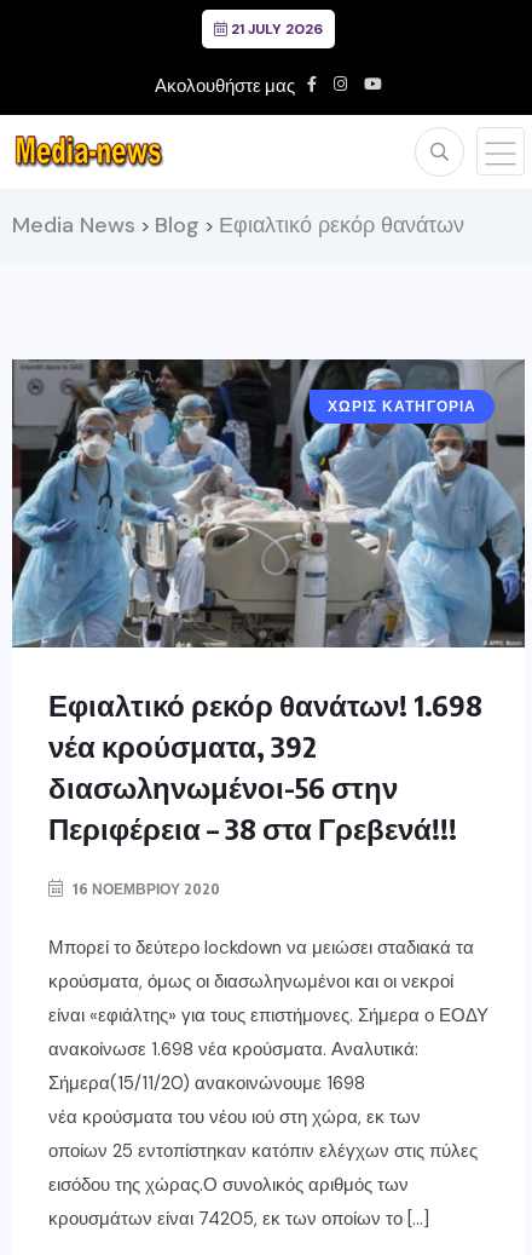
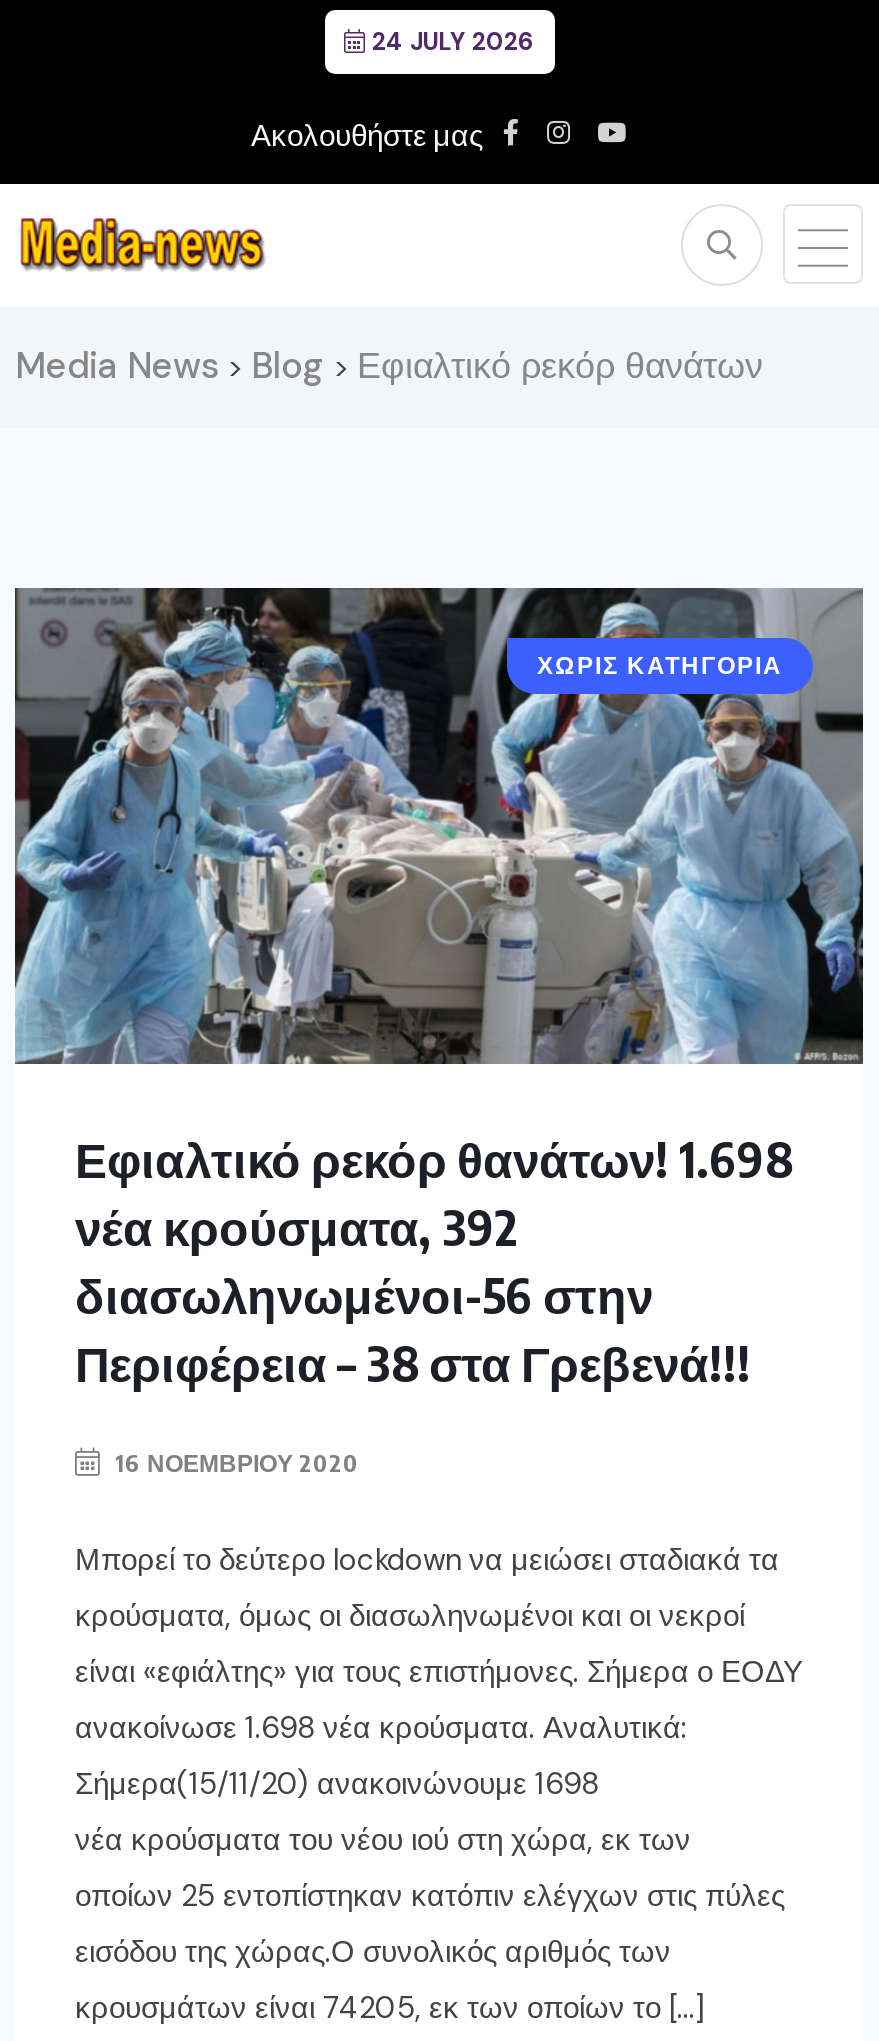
- 21 JULY 2026
+ 24 JULY 2026
